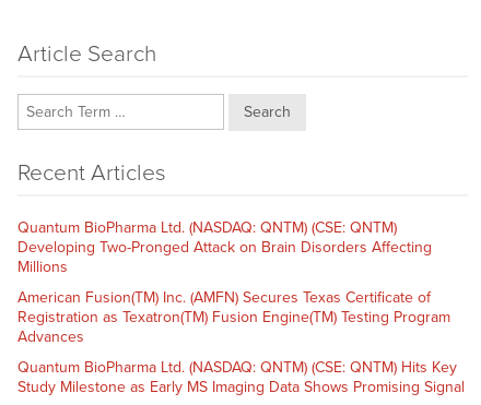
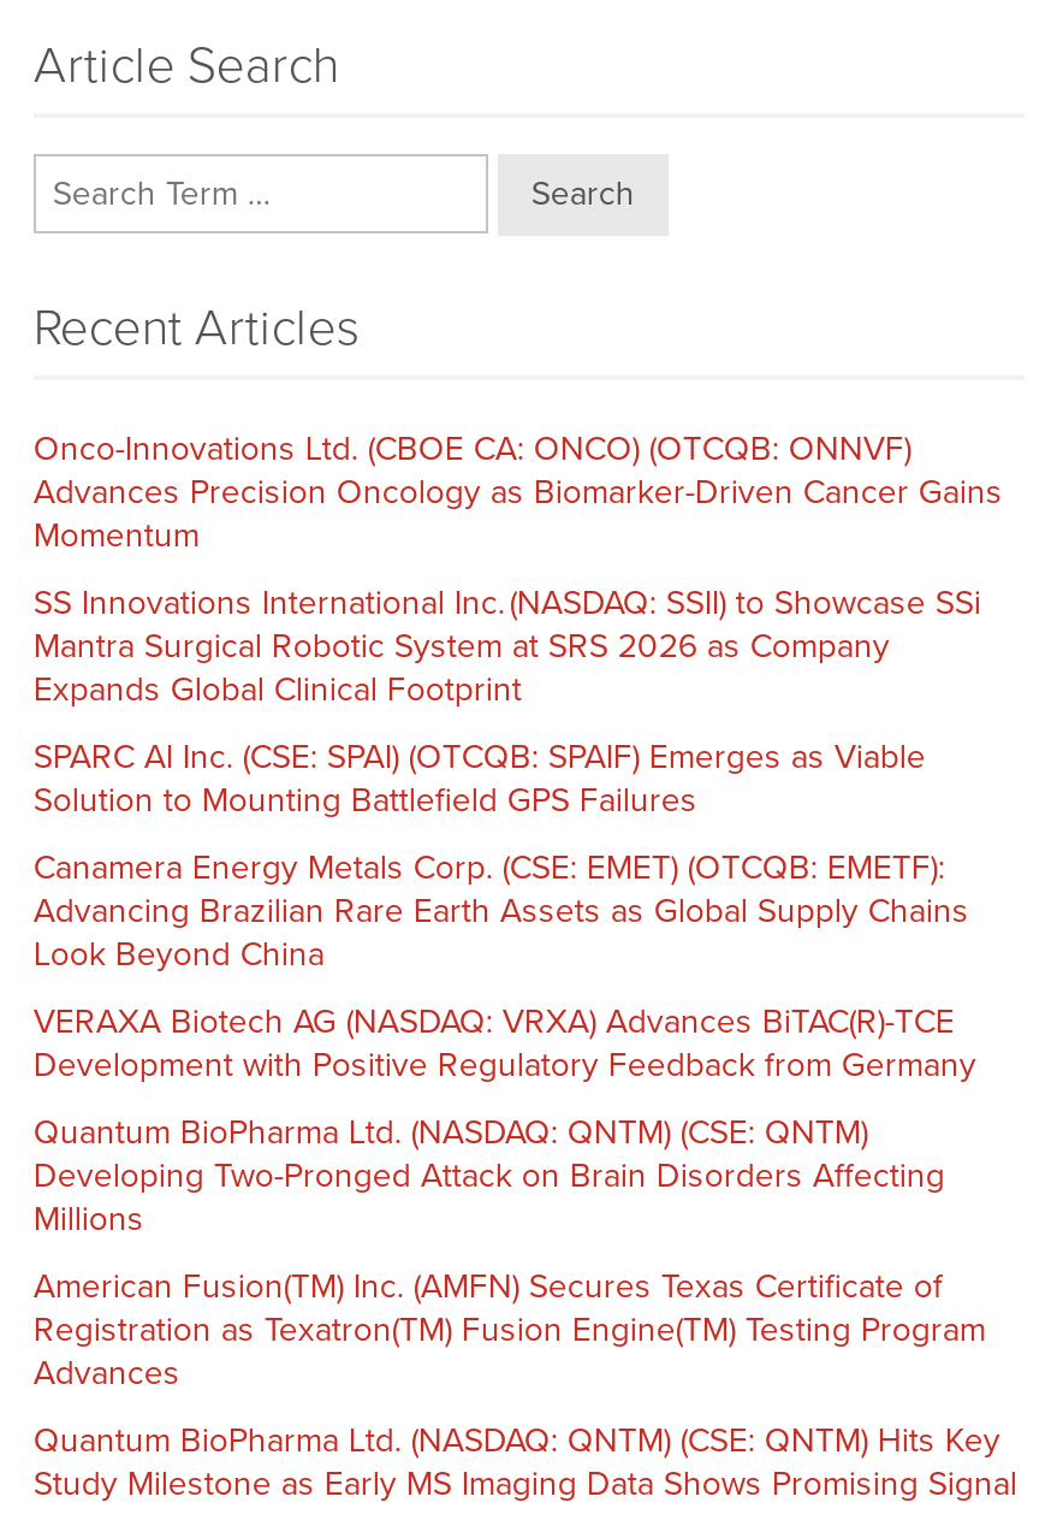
+ Onco-Innovations Ltd. (CBOE CA: ONCO) (OTCQB: ONNVF)
+ Advances Precision Oncology as Biomarker-Driven Cancer Gains
+ Momentum
+ SS Innovations International Inc. (NASDAQ: SSII) to Showcase SSi
+ Mantra Surgical Robotic System at SRS 2026 as Company
+ Expands Global Clinical Footprint
+ SPARC AI Inc. (CSE: SPAI) (OTCQB: SPAIF) Emerges as Viable
+ Solution to Mounting Battlefield GPS Failures
+ Canamera Energy Metals Corp. (CSE: EMET) (OTCQB: EMETF):
+ Advancing Brazilian Rare Earth Assets as Global Supply Chains
+ Look Beyond China
+ VERAXA Biotech AG (NASDAQ: VRXA) Advances BiTAC(R)-TCE
+ Development with Positive Regulatory Feedback from Germany
